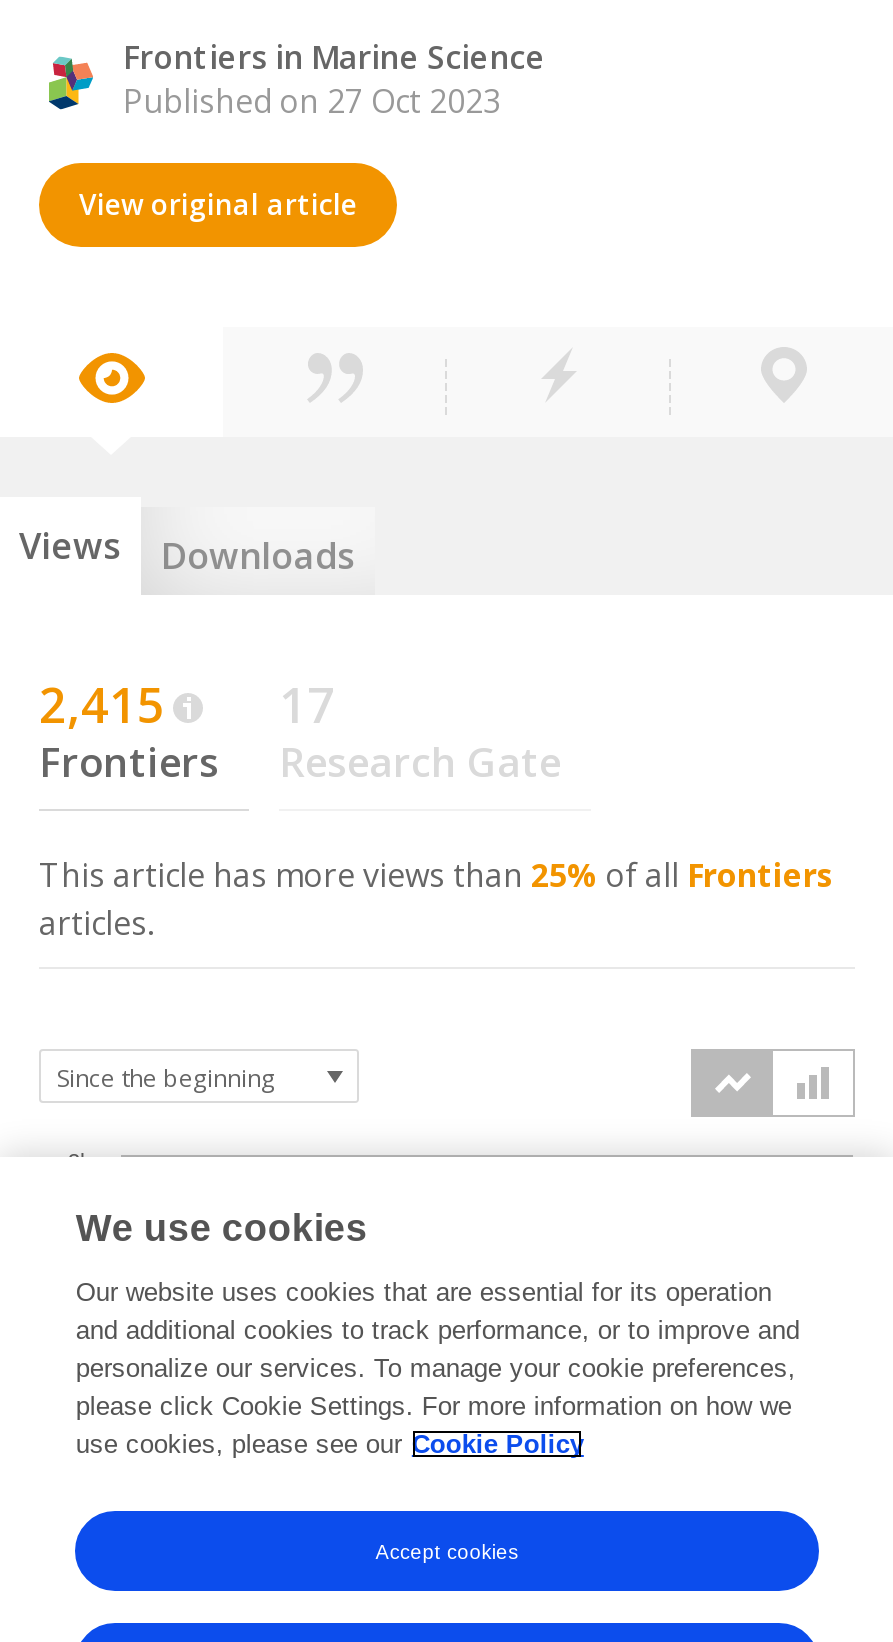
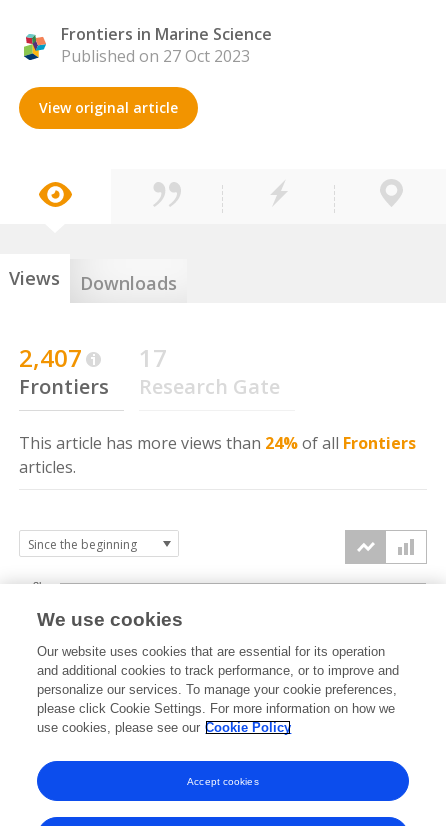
- 2,415
+ 2,407

- This article has more views than 25% of all Frontiers
+ This article has more views than 24% of all Frontiers
